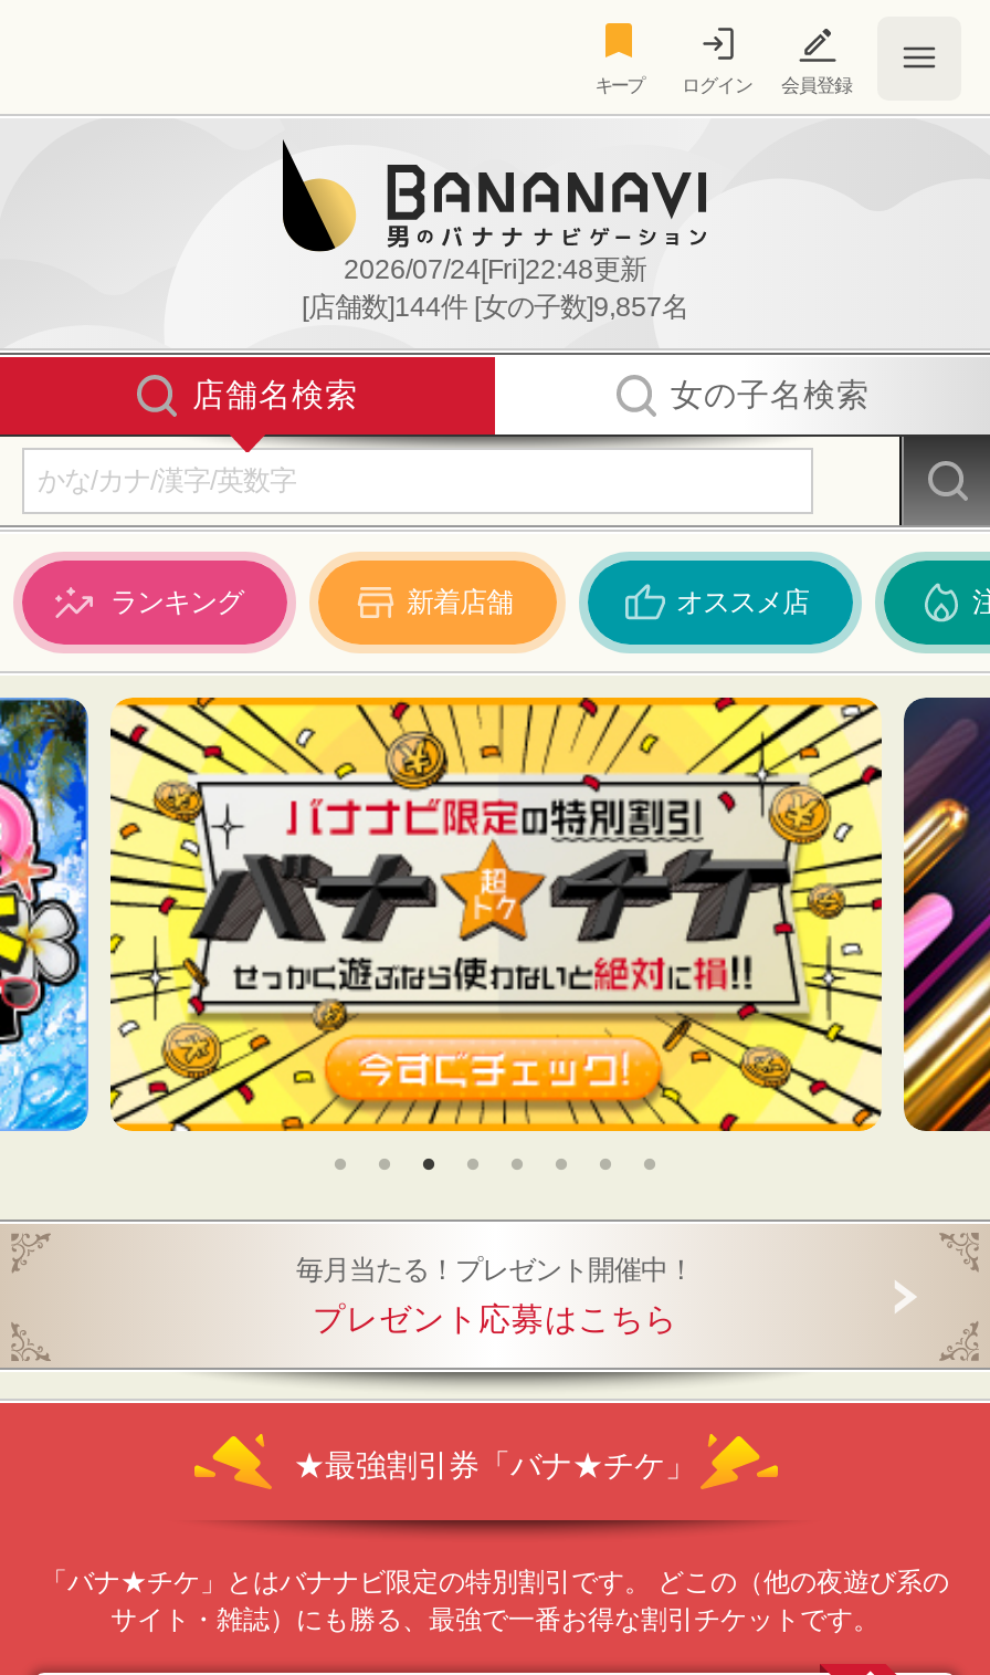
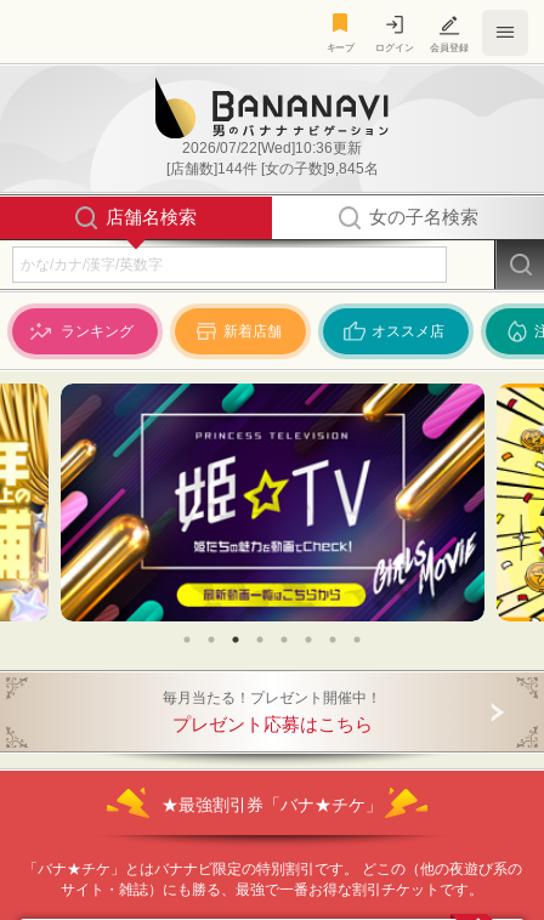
- 2026/07/24[Fri]22:48更新
+ 2026/07/22[Wed]10:36更新

- [店舗数]144件 [女の子数]9,857名
+ [店舗数]144件 [女の子数]9,845名

- [image]
+ [image]

- [image]
+ [image]

- [image]
+ [image]
